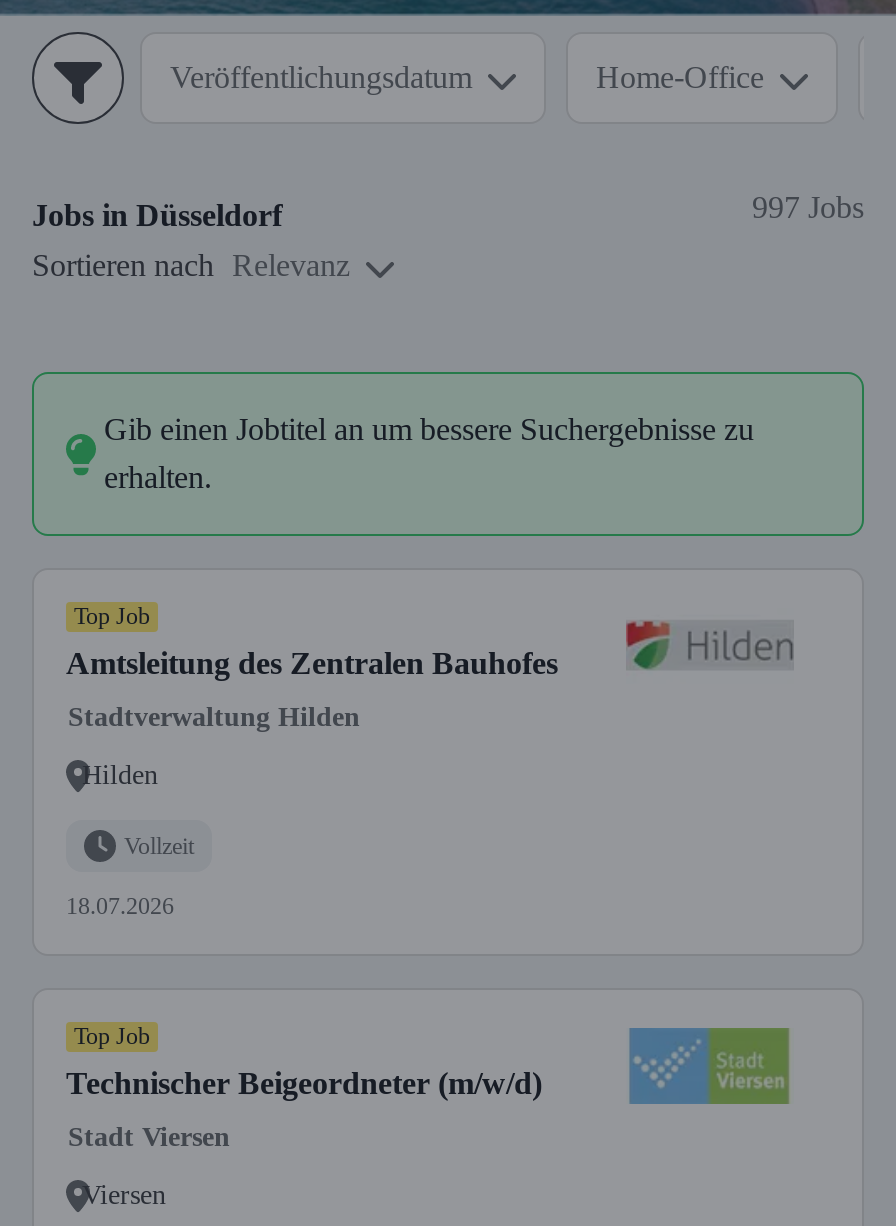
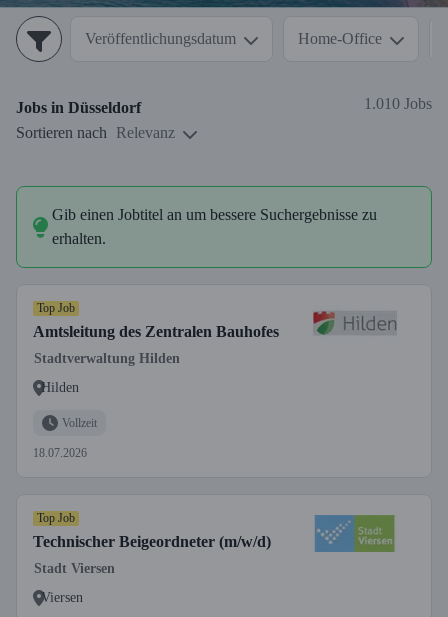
- 997 Jobs
+ 1.010 Jobs
